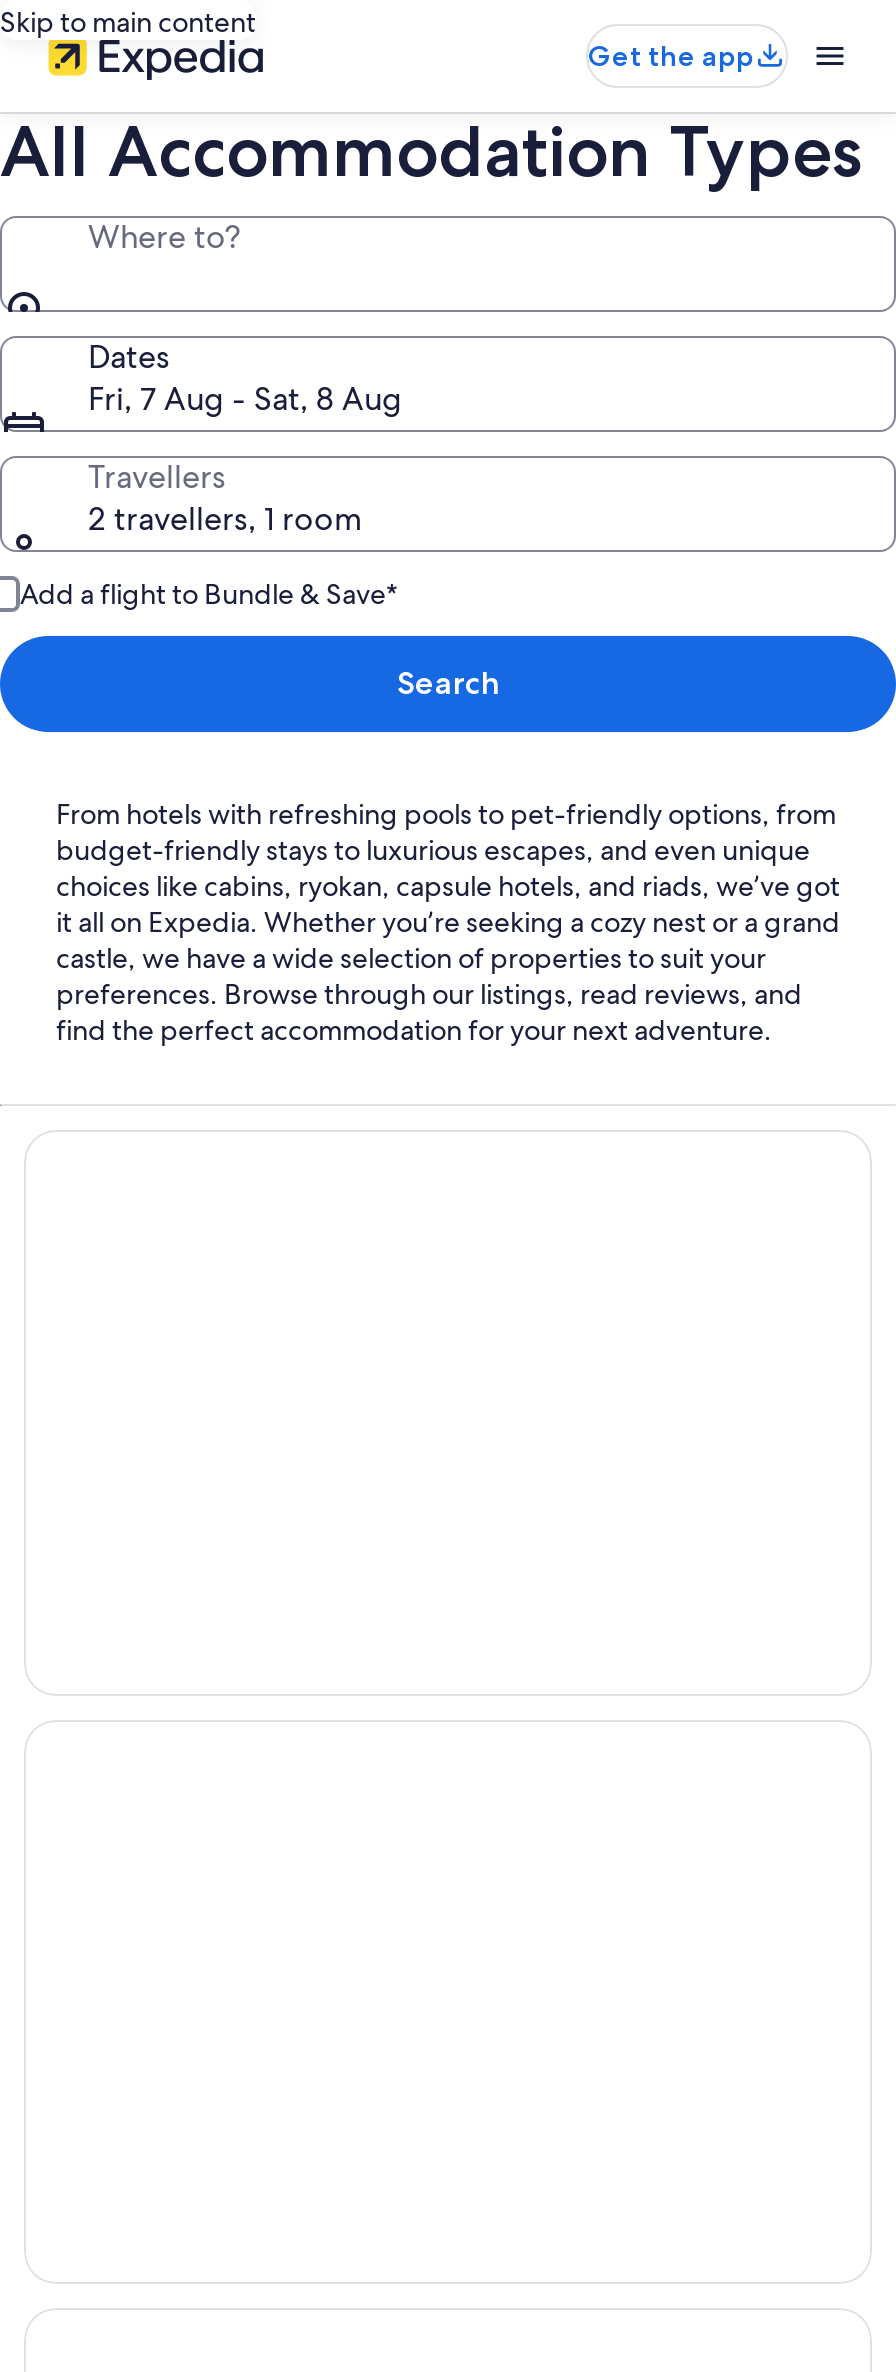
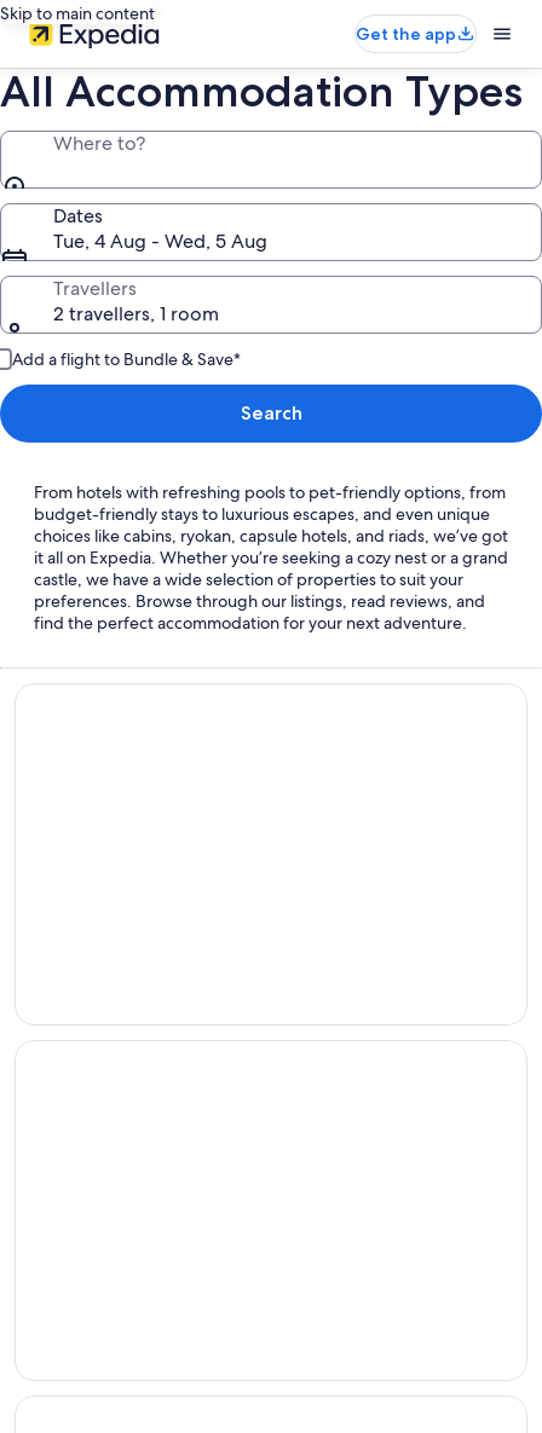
- Fri, 7 Aug - Sat, 8 Aug
+ Tue, 4 Aug - Wed, 5 Aug
